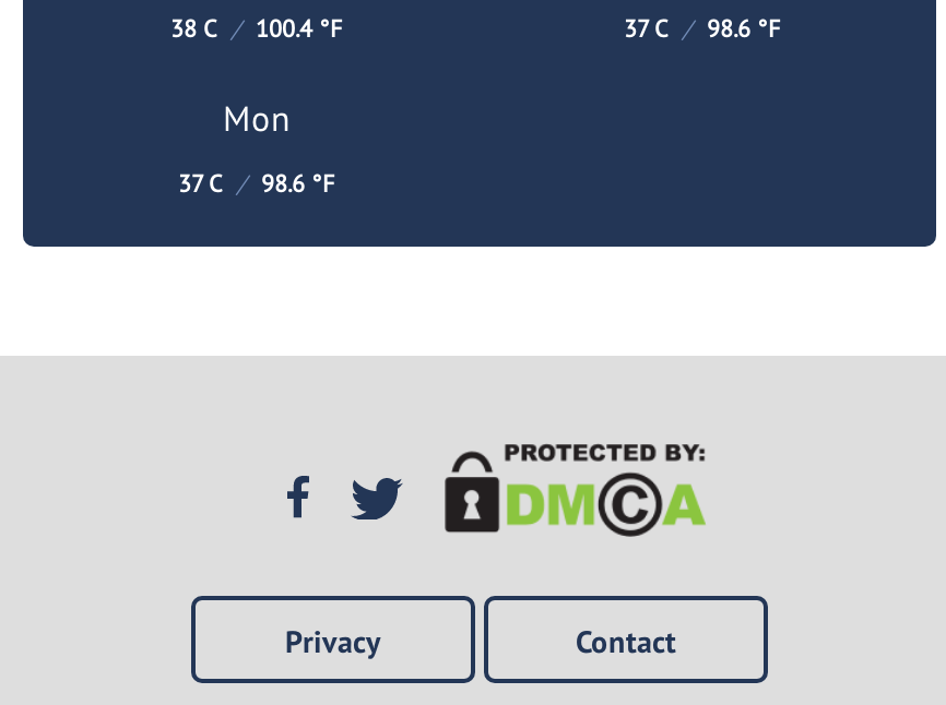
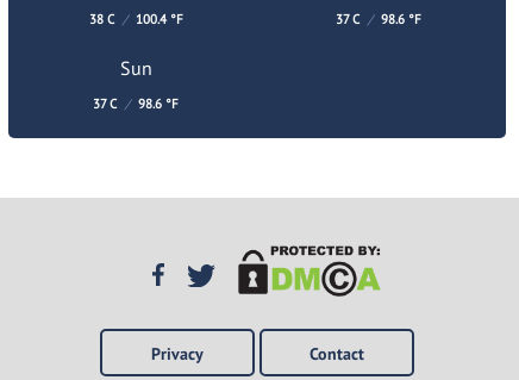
- Mon
+ Sun
